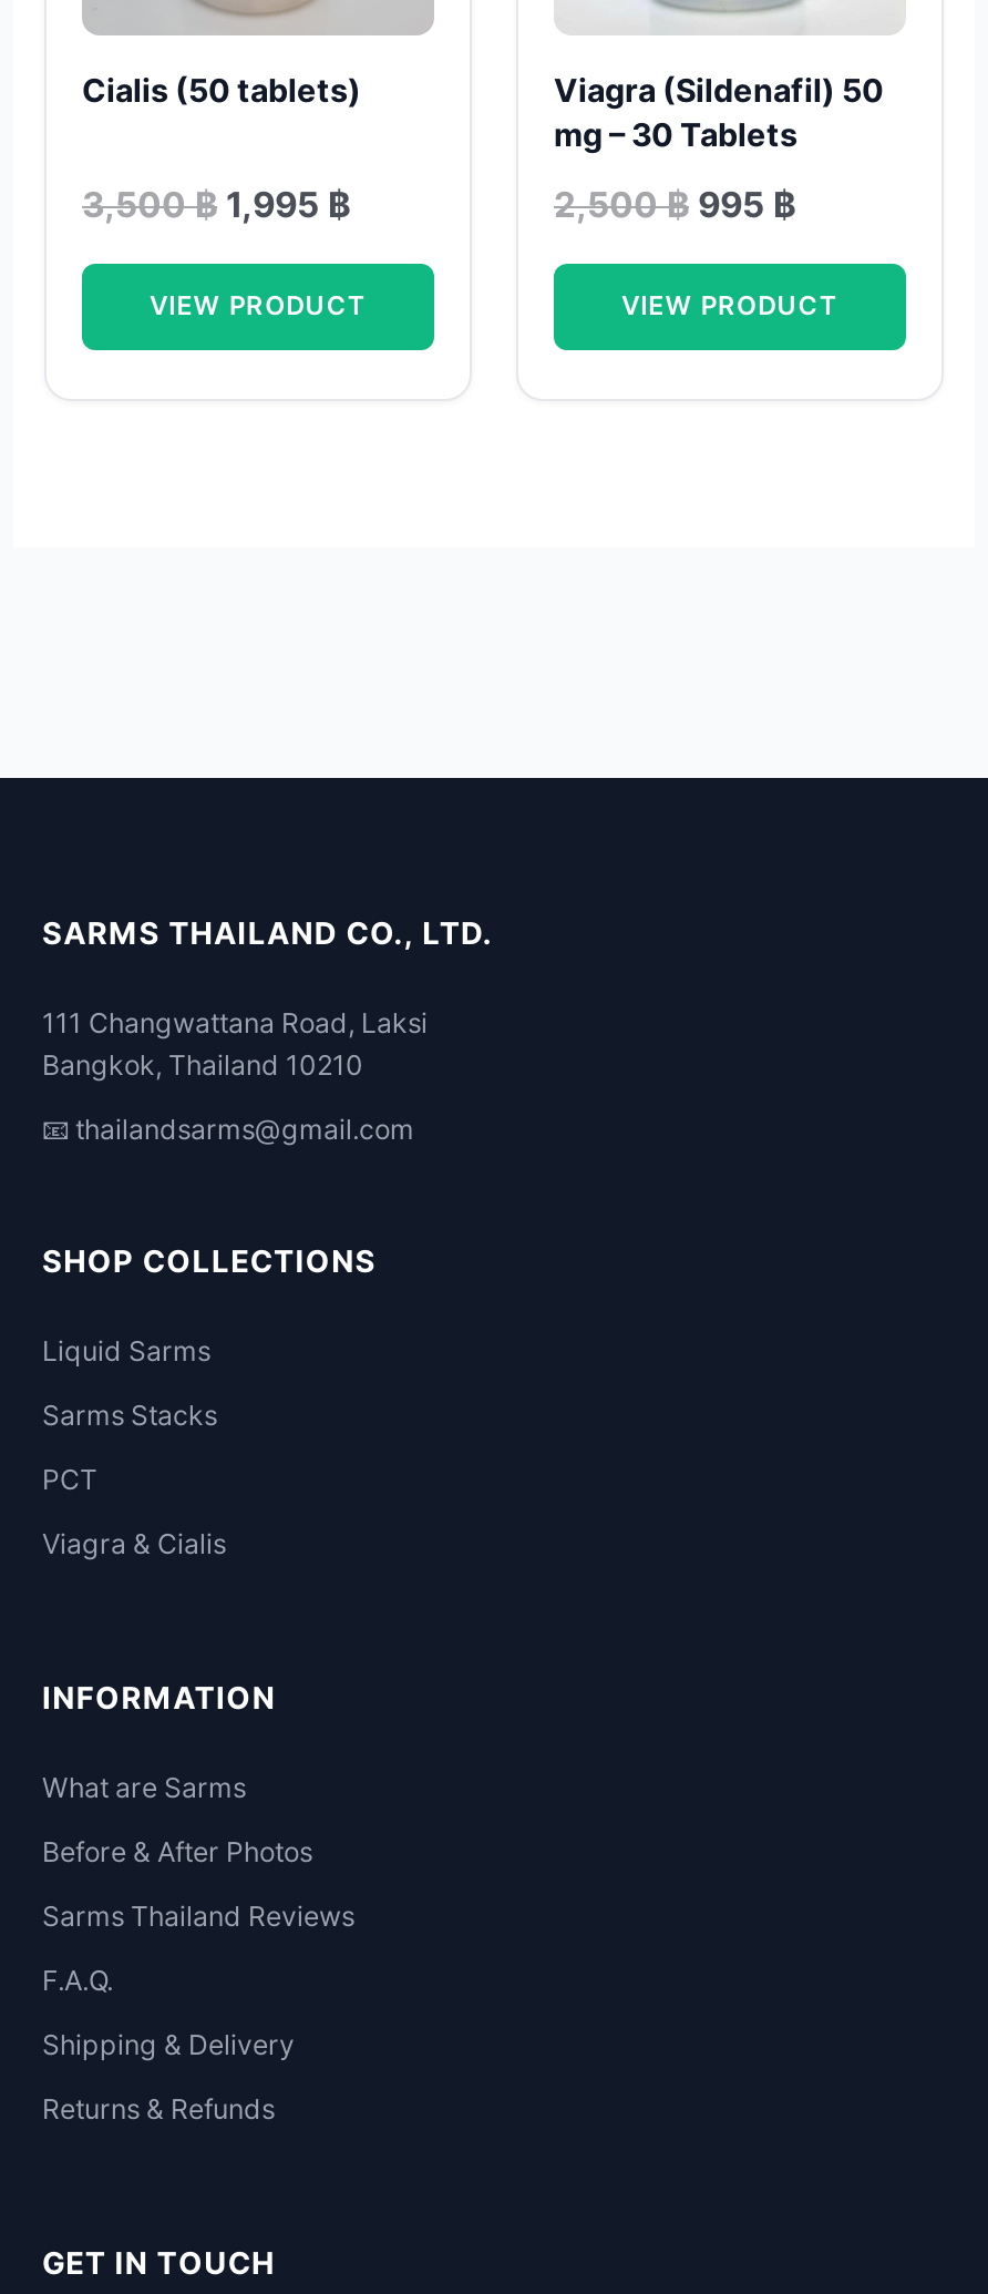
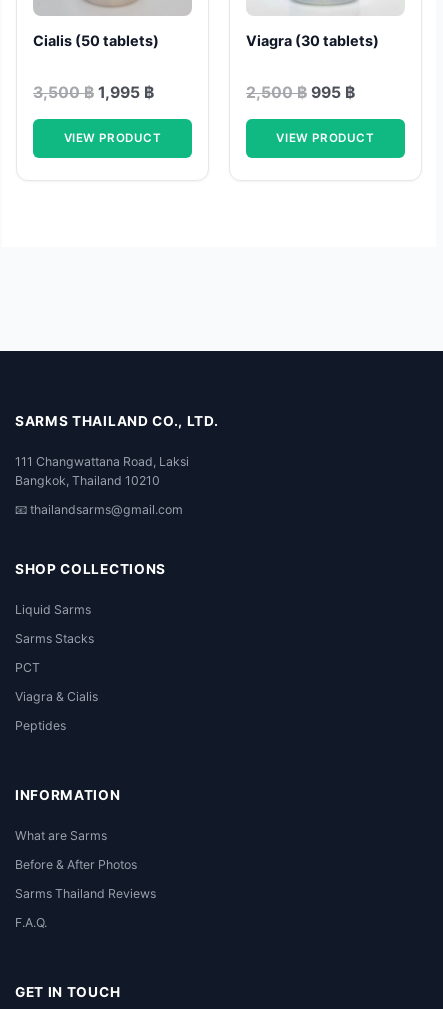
- Viagra (Sildenafil) 50
- mg – 30 Tablets
+ Viagra (30 tablets)

+ Peptides

moved down: INFORMATION | What are Sarms | Before & After Photos | Sarms Thailand Reviews | F.A.Q.

- Shipping & Delivery
- Returns & Refunds
